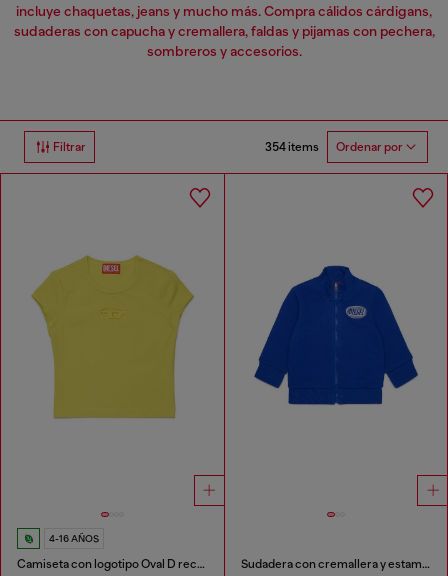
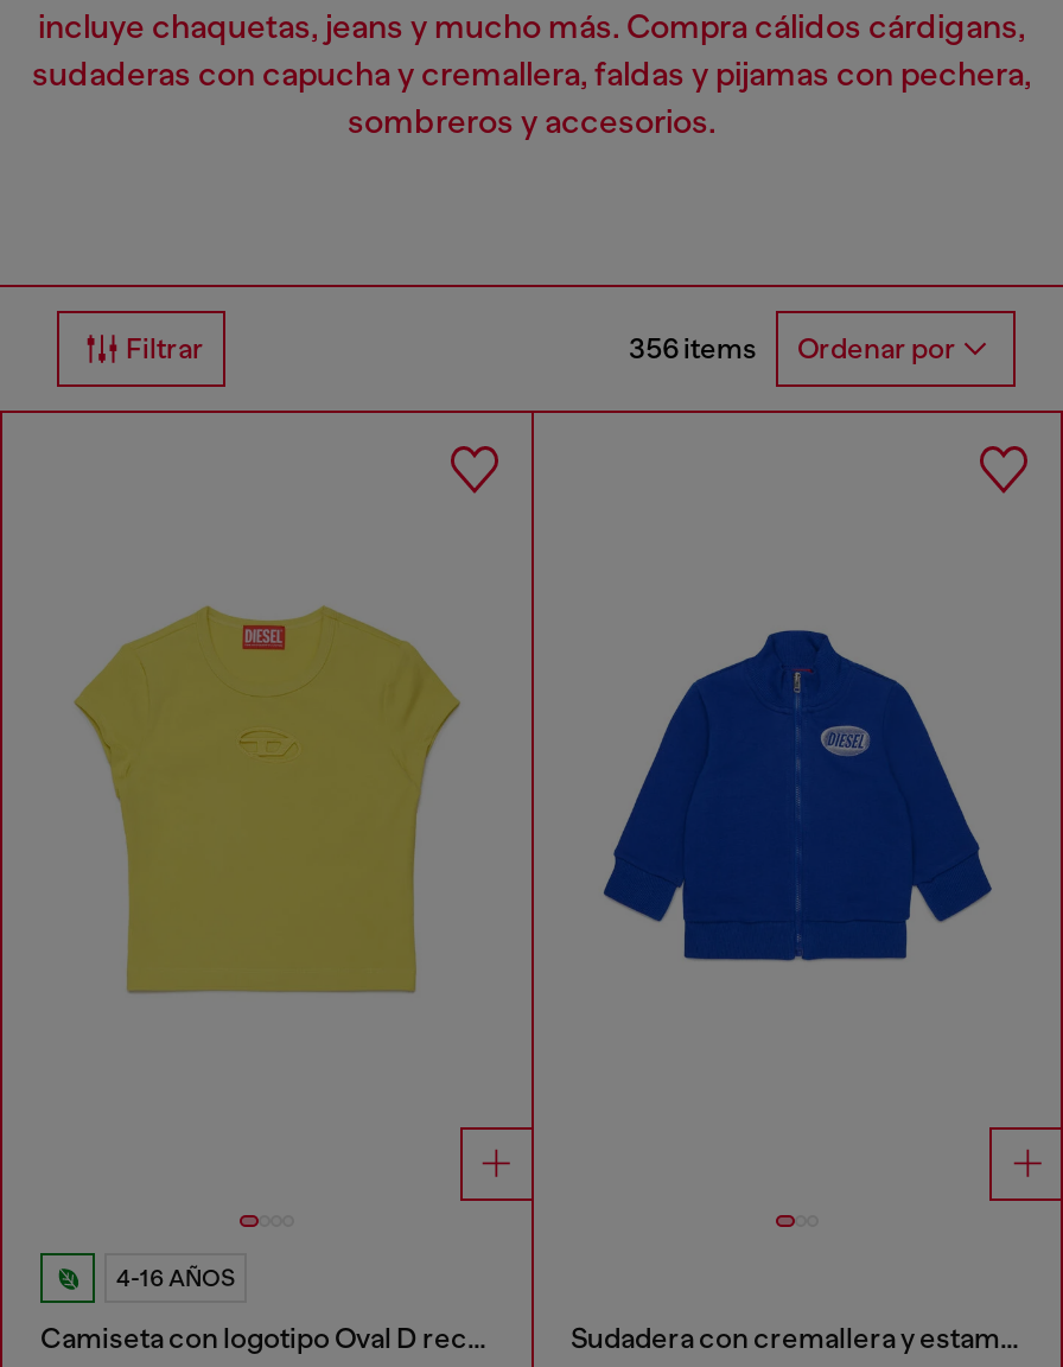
- 354 items Ordenar por
+ 356 items Ordenar por
